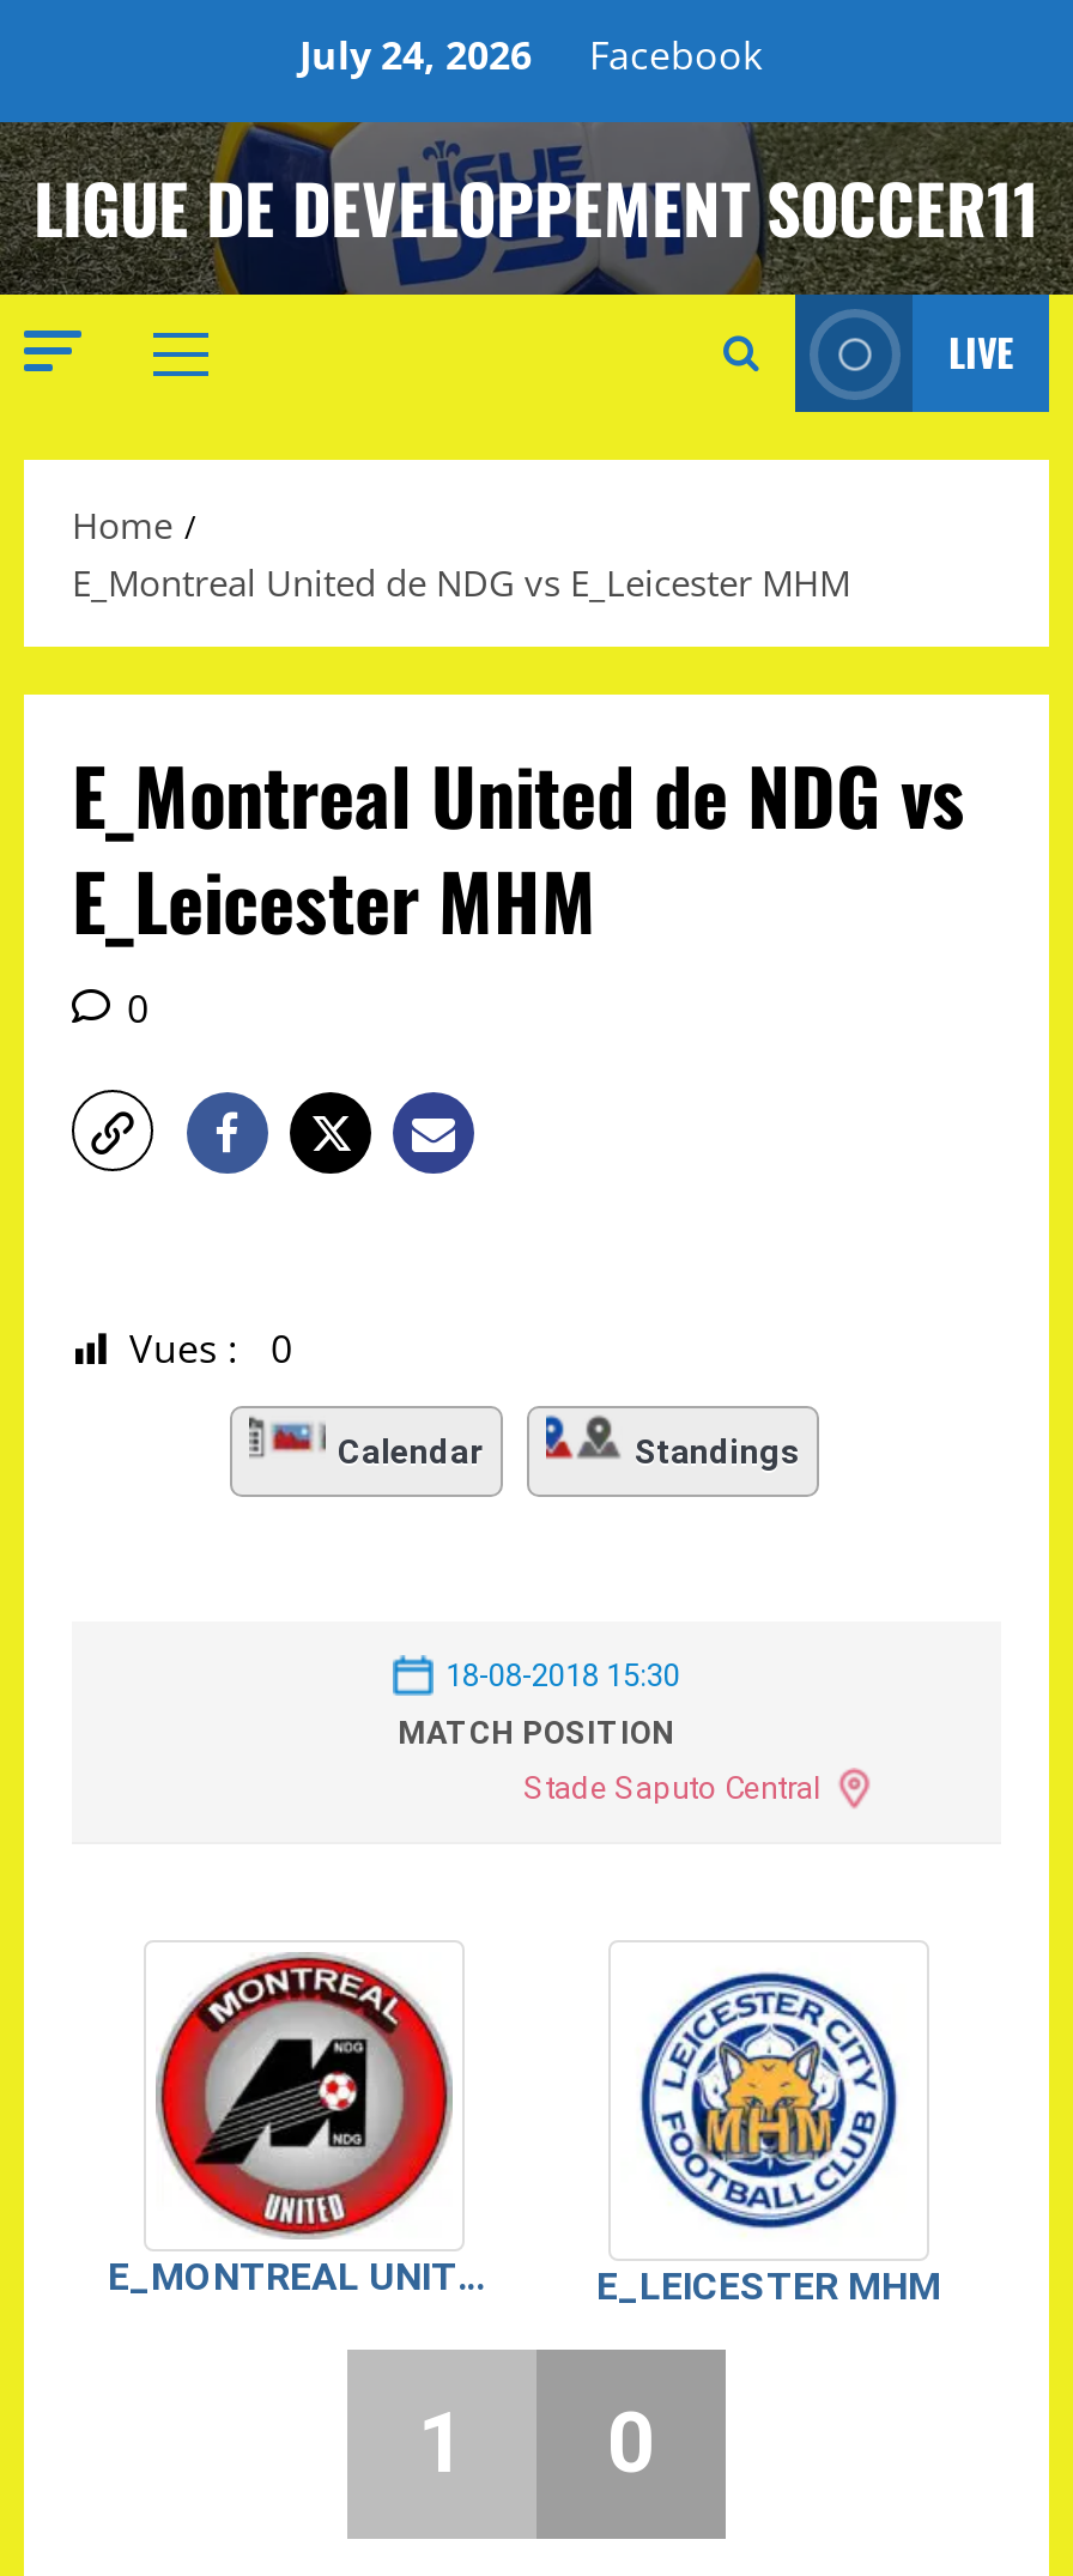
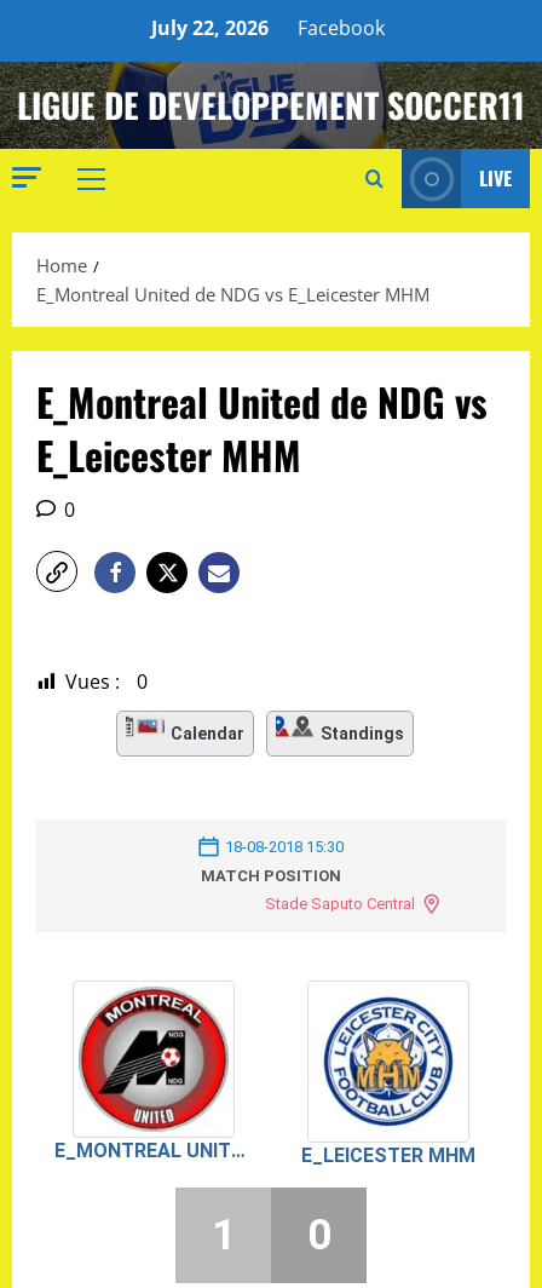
- July 24, 2026 Facebook
+ July 22, 2026 Facebook
